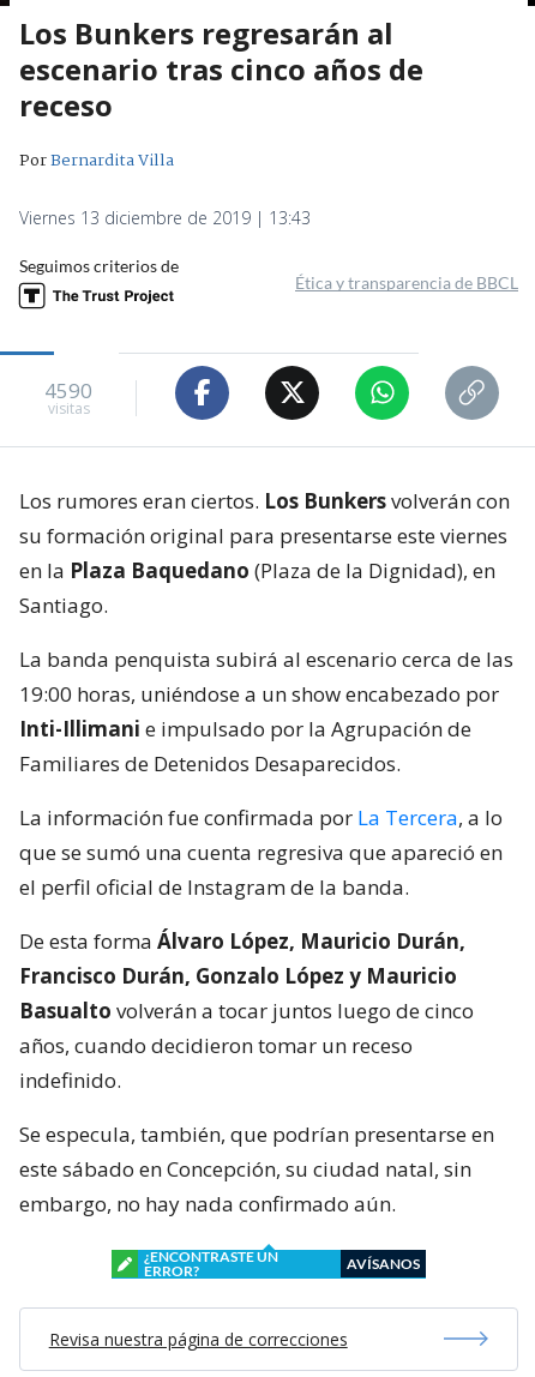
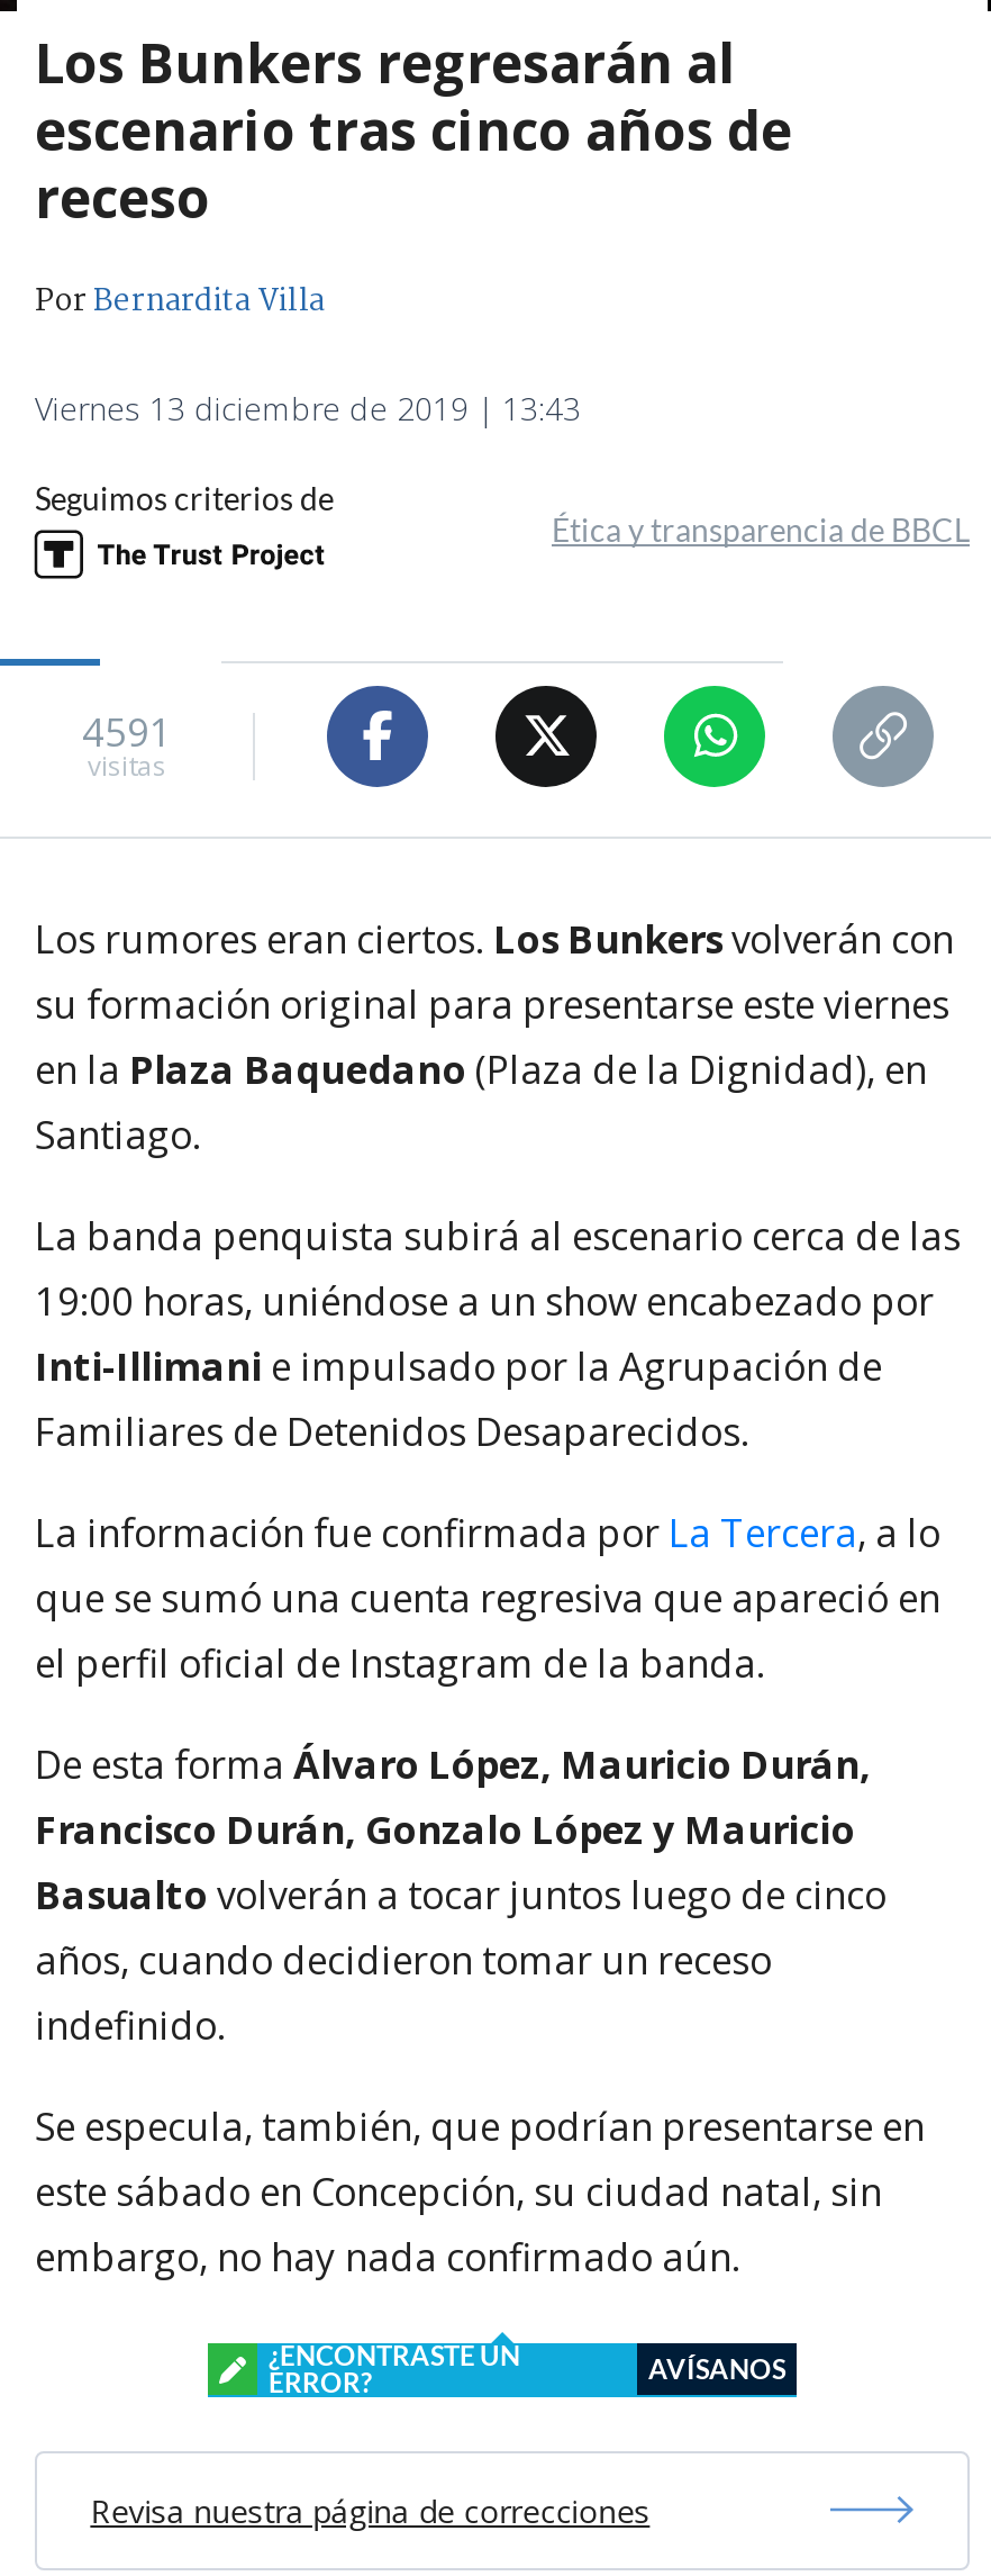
- 4590
+ 4591
